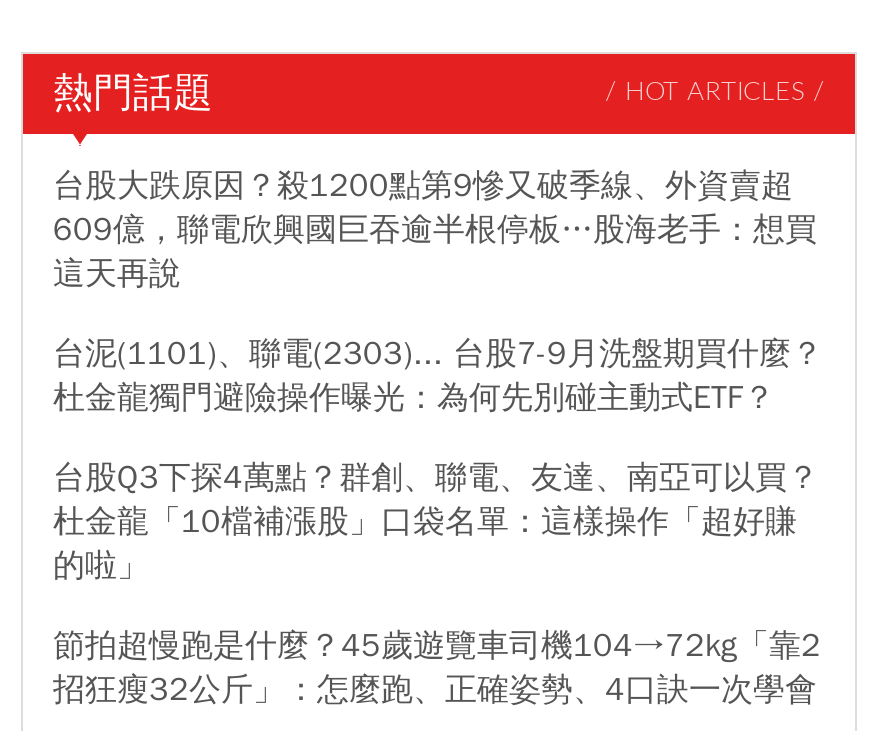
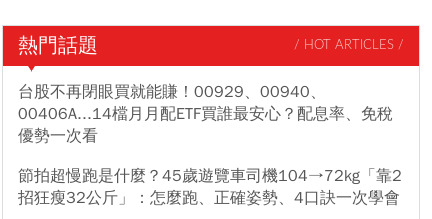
- 台股大跌原因？殺1200點第9慘又破季線、外資賣超
- 609億，聯電欣興國巨吞逾半根停板…股海老手：想買
- 這天再說
- 台泥(1101)、聯電(2303)... 台股7-9月洗盤期買什麼？
- 杜金龍獨門避險操作曝光：為何先別碰主動式ETF？
- 台股Q3下探4萬點？群創、聯電、友達、南亞可以買？
- 杜金龍「10檔補漲股」口袋名單：這樣操作「超好賺
- 的啦」
+ 台股不再閉眼買就能賺！00929、00940、
+ 00406A...14檔月月配ETF買誰最安心？配息率、免稅
+ 優勢一次看
